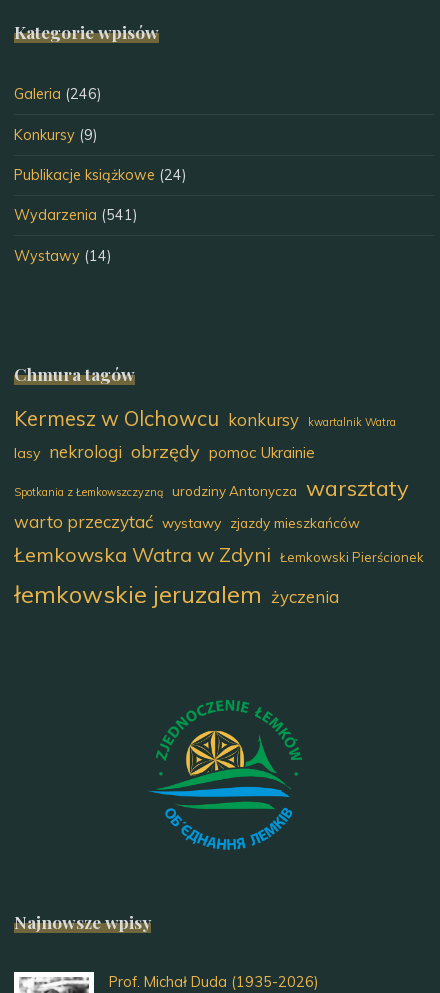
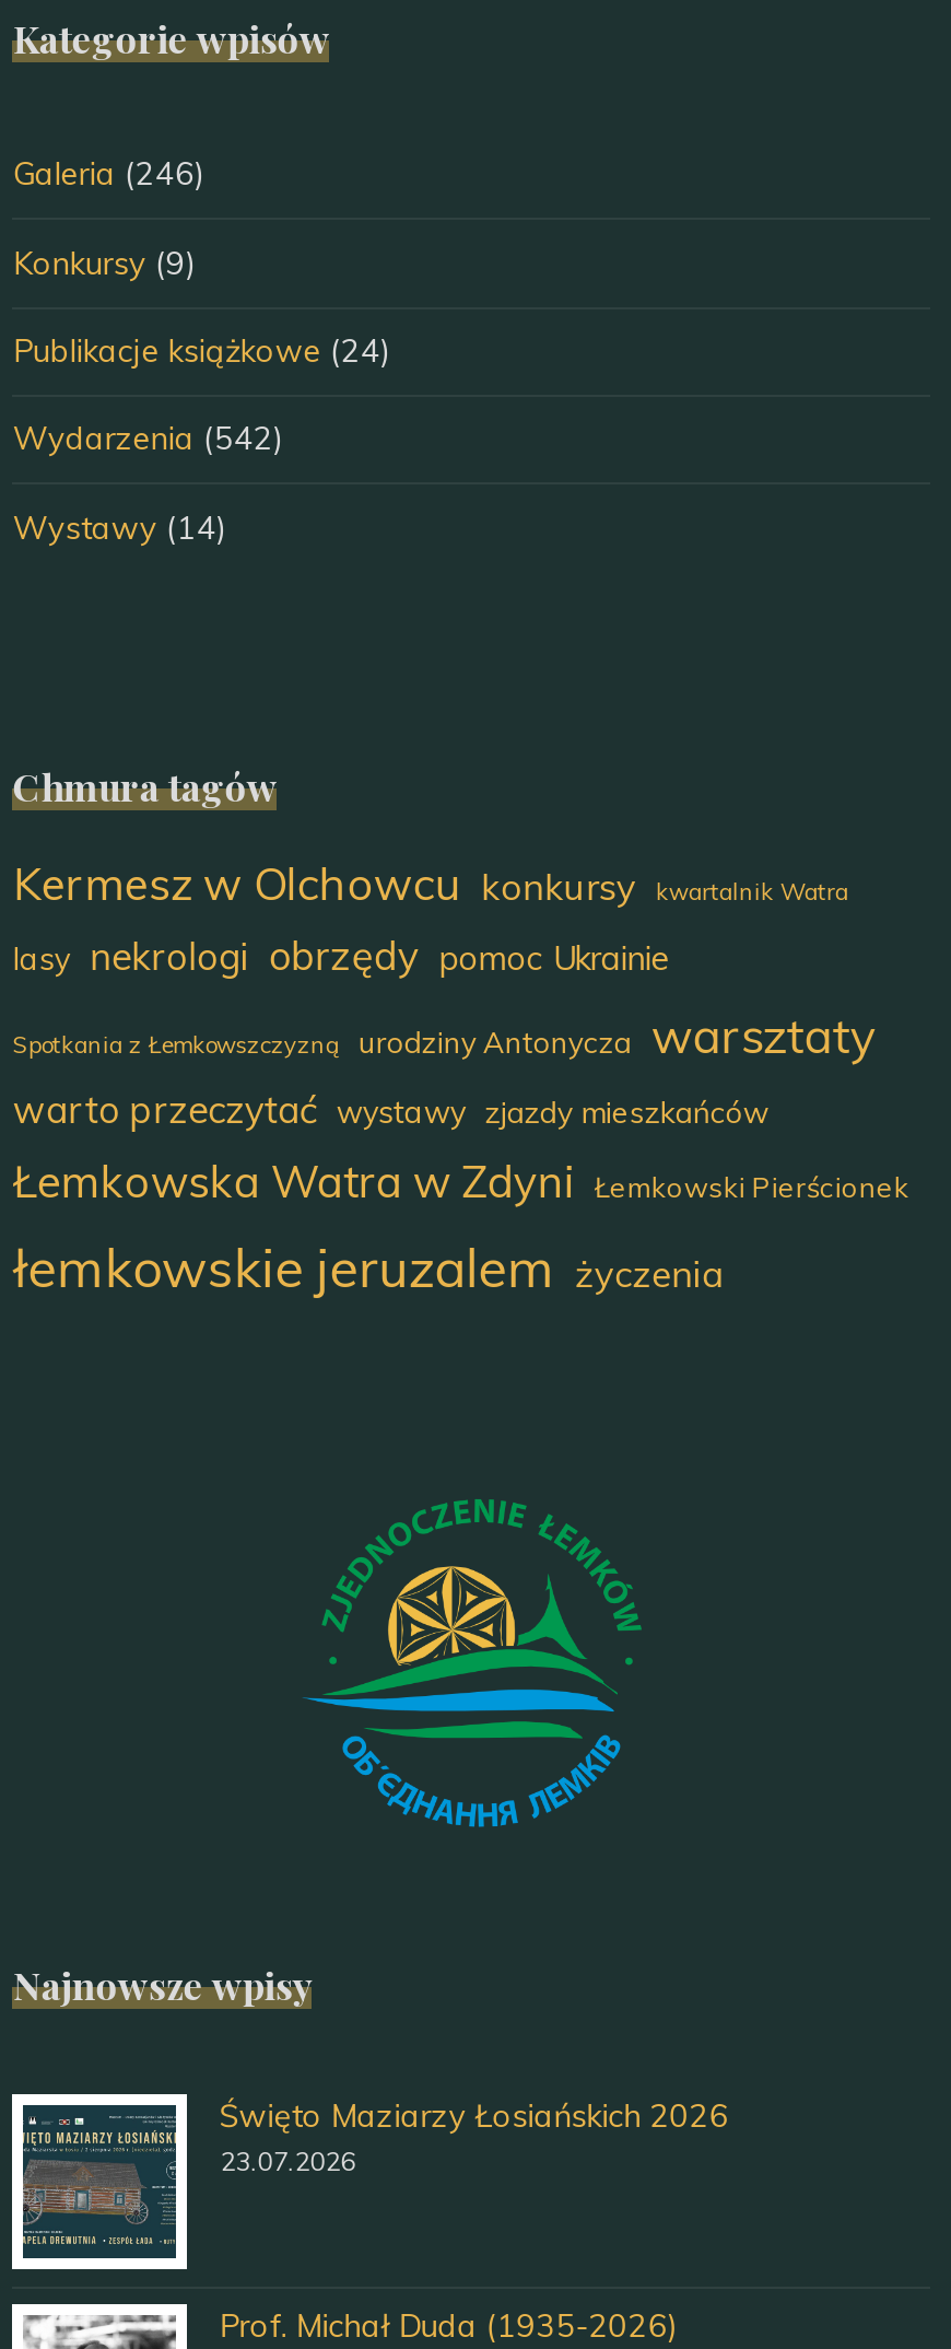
- Wydarzenia (541)
+ Wydarzenia (542)

+ [image]
+ Święto Maziarzy Łosiańskich 2026
+ 23.07.2026
